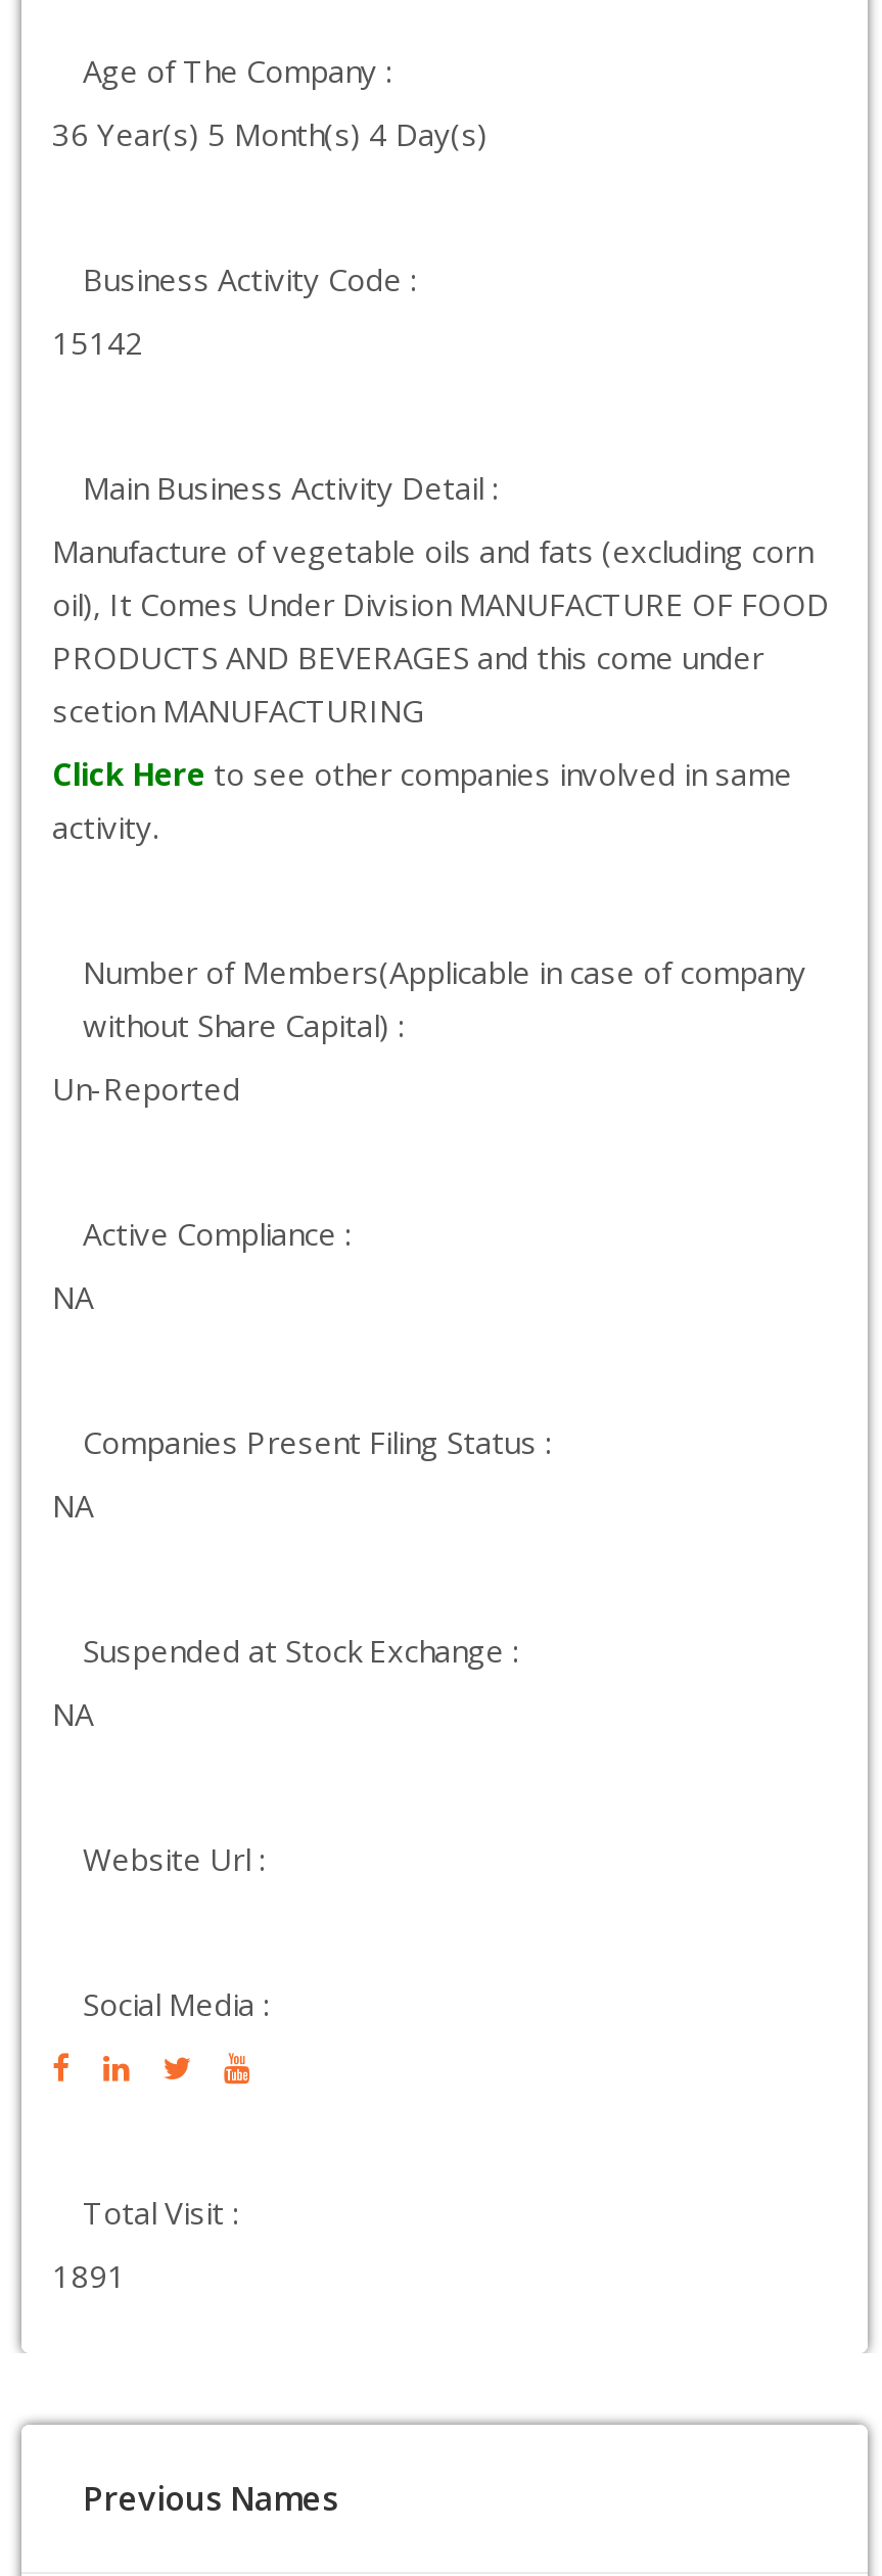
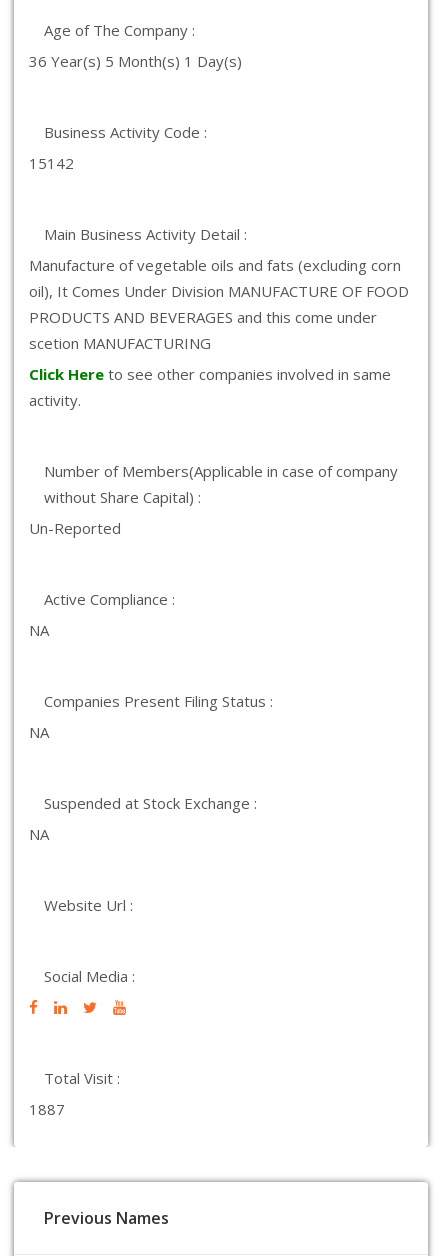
- 36 Year(s) 5 Month(s) 4 Day(s)
+ 36 Year(s) 5 Month(s) 1 Day(s)

- 1891
+ 1887
